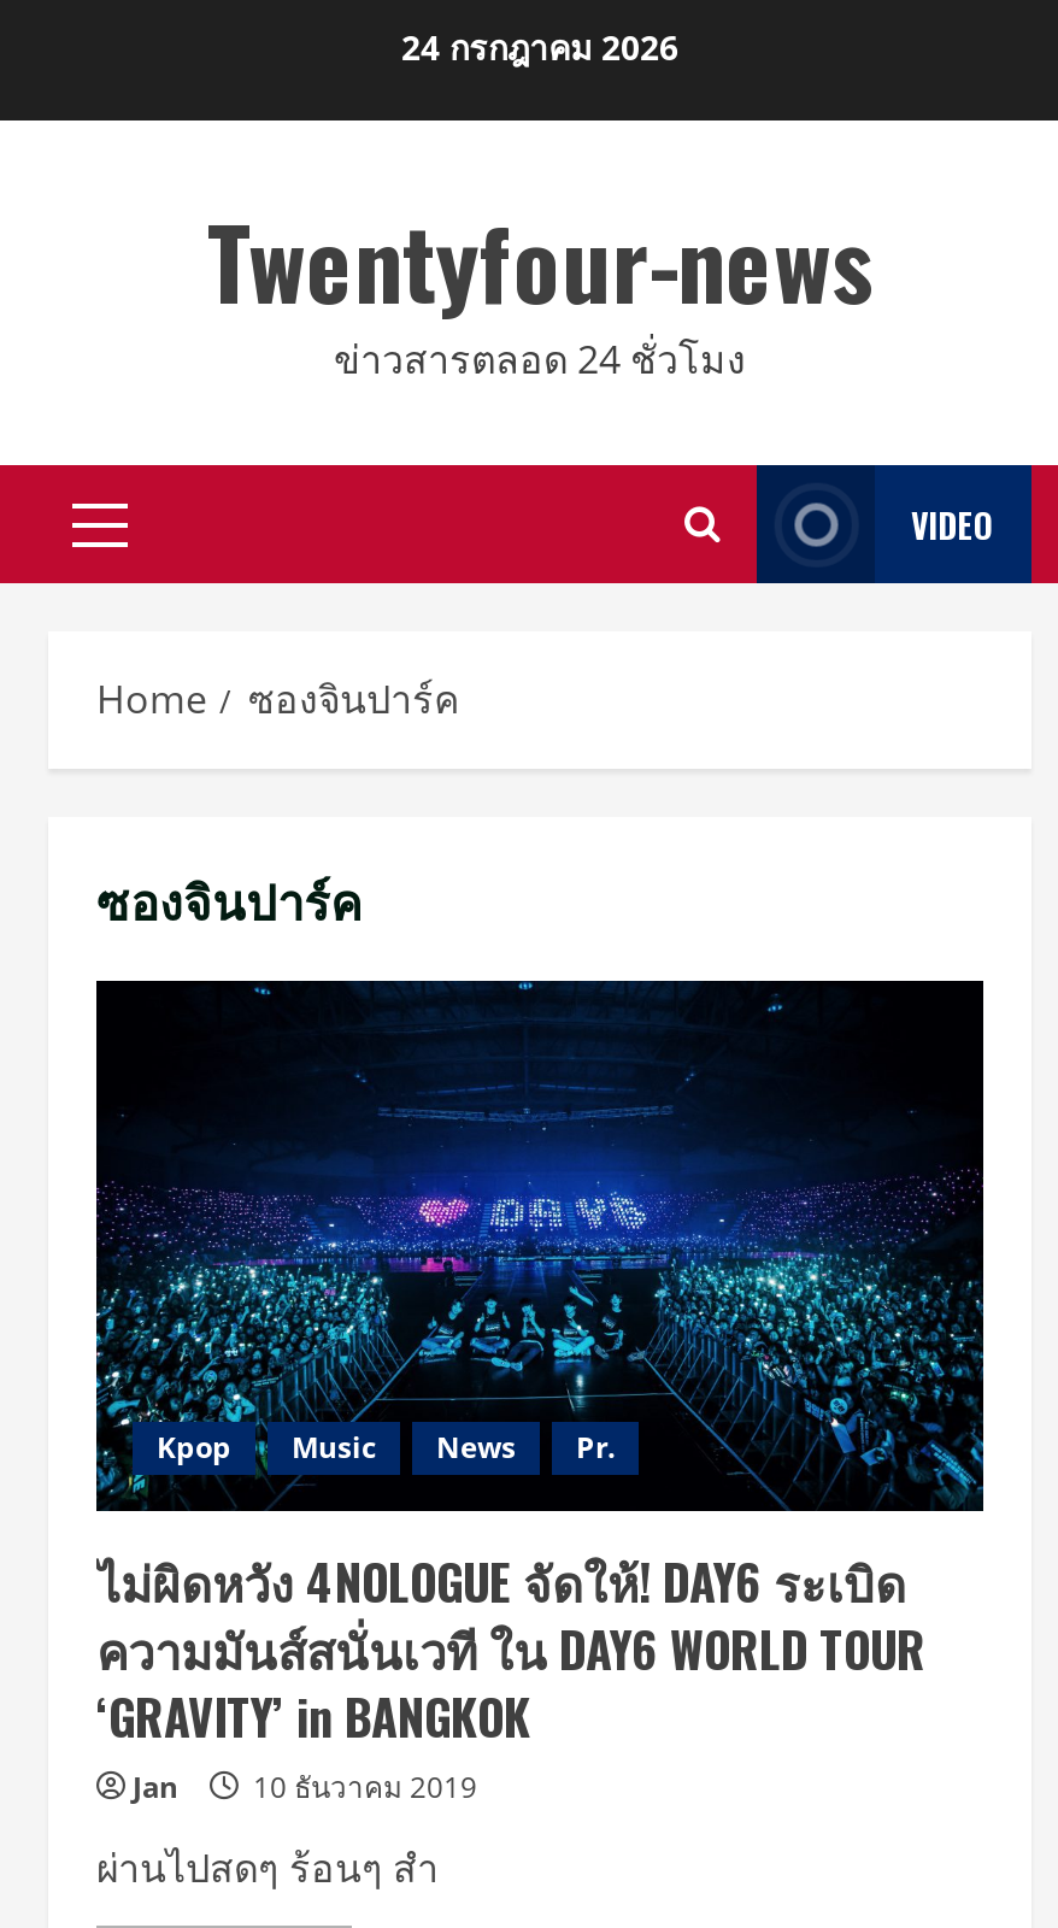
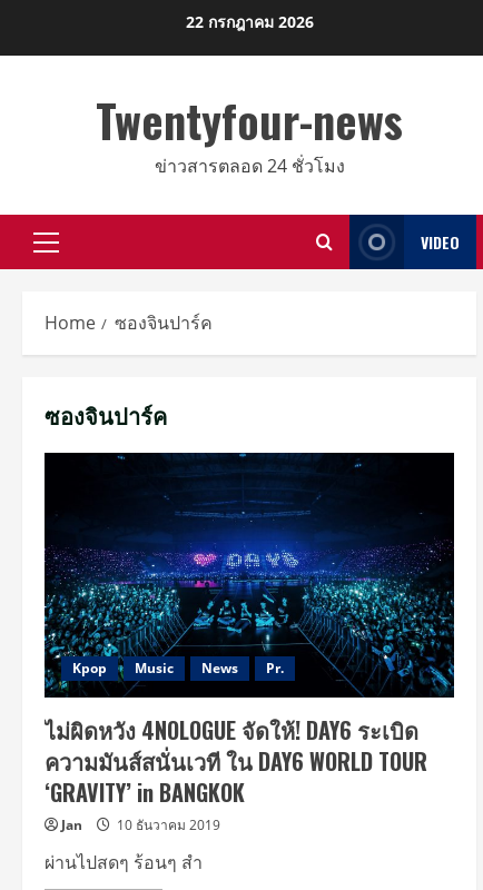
- 24 กรกฎาคม 2026
+ 22 กรกฎาคม 2026
